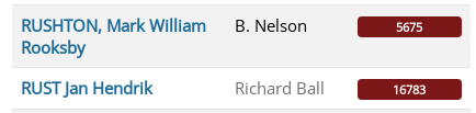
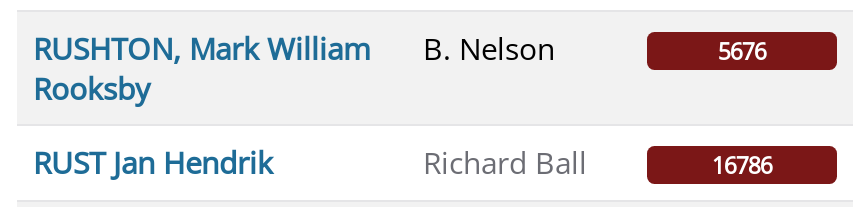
- 5675
+ 5676

- 16783
+ 16786
